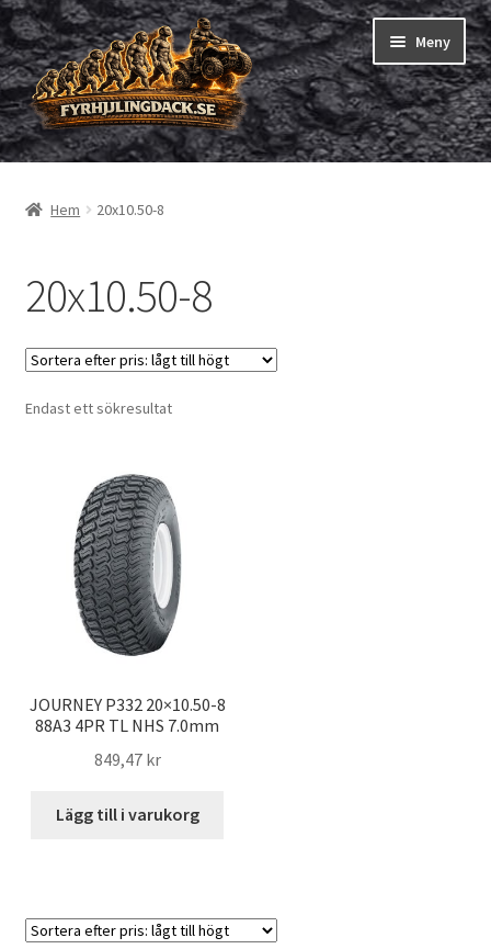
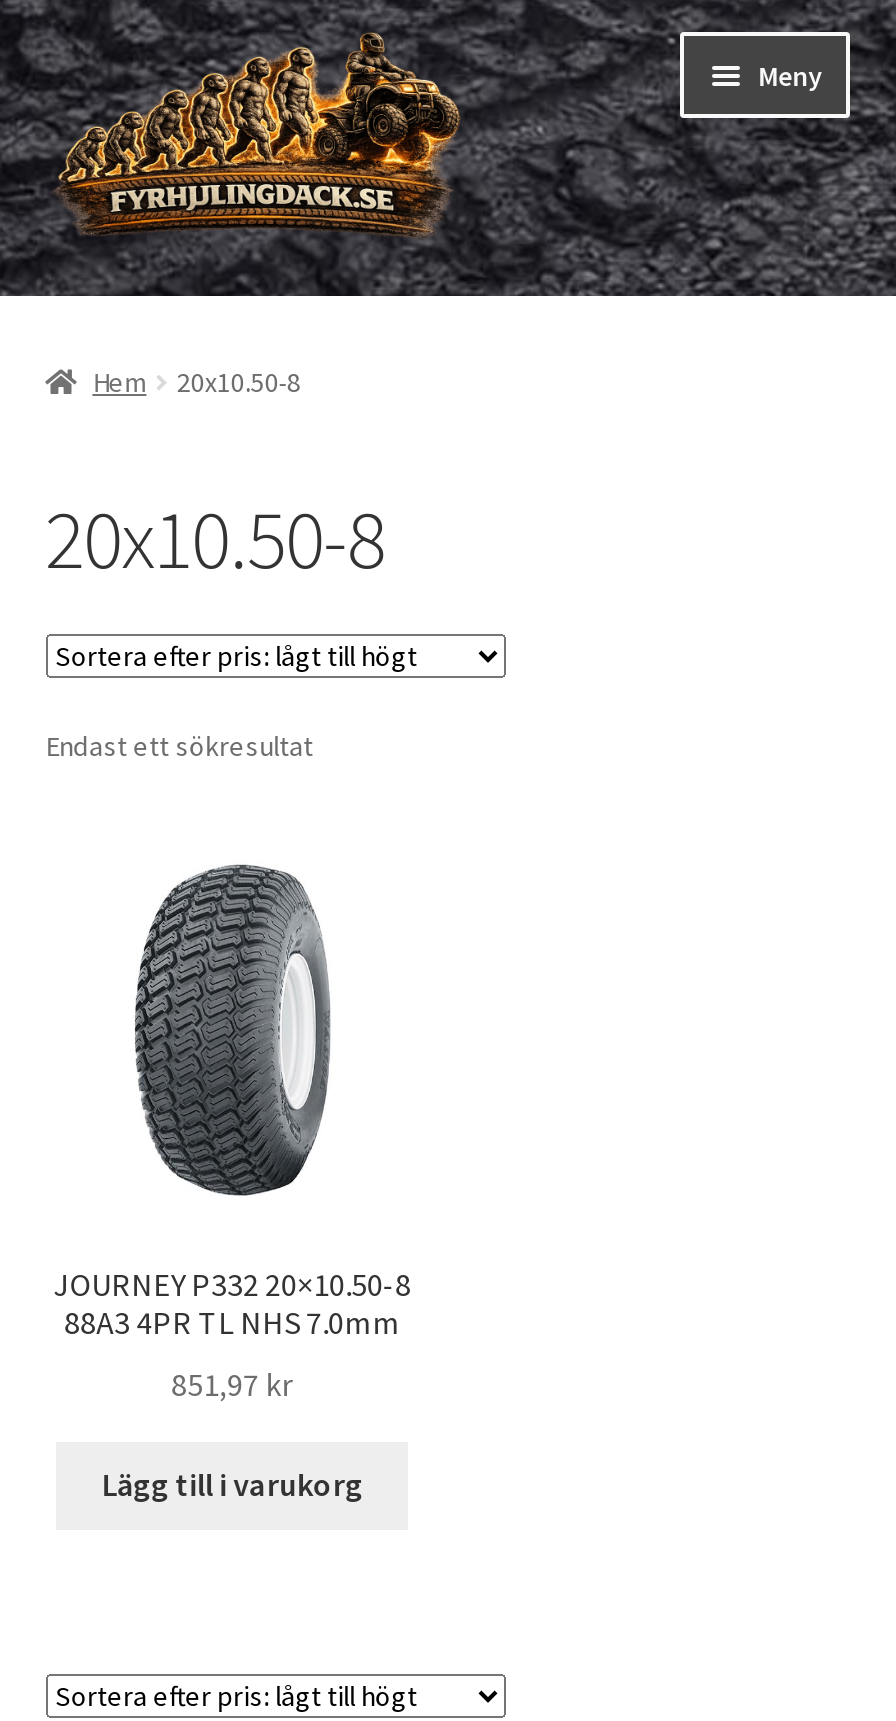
- 849,47 kr
+ 851,97 kr
